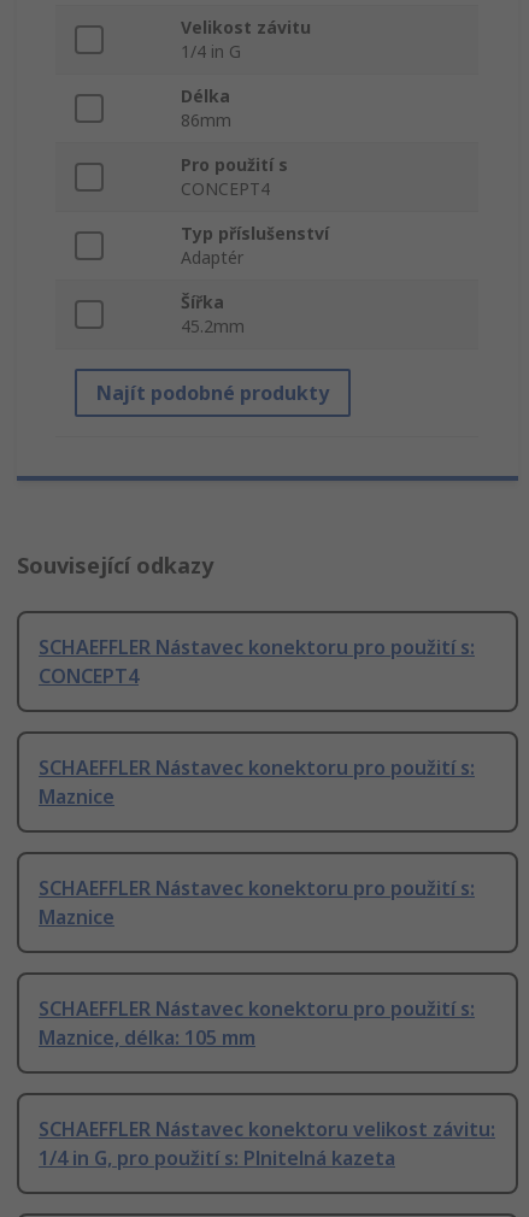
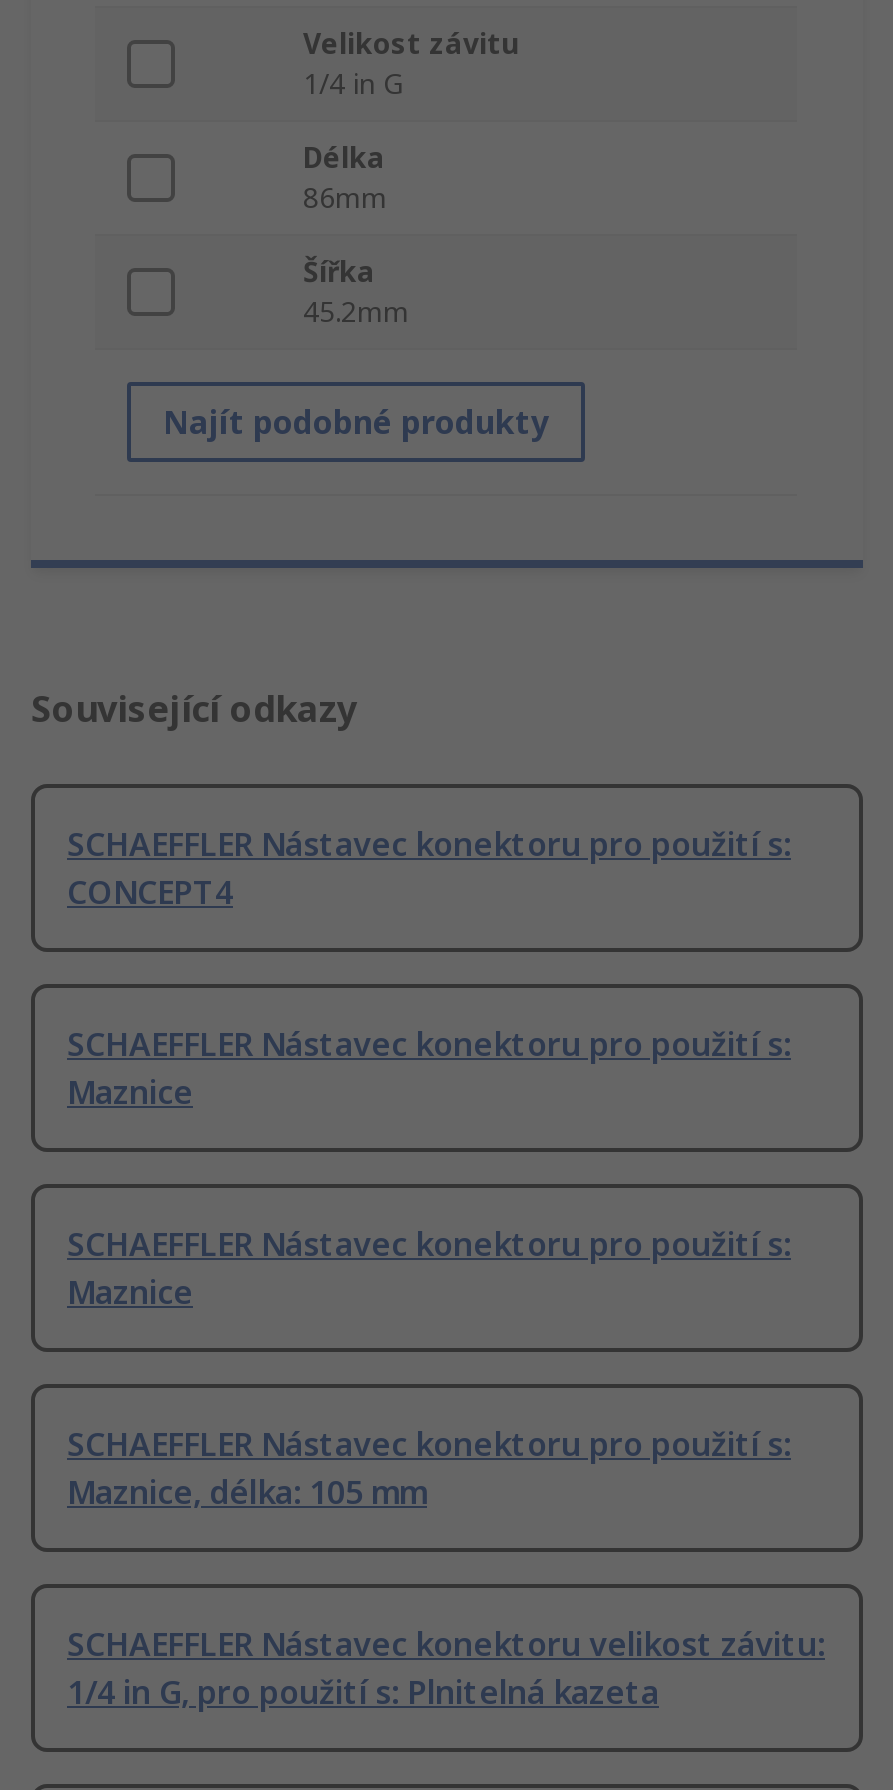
- Pro použití s
- CONCEPT4
- Typ příslušenství
- Adaptér
